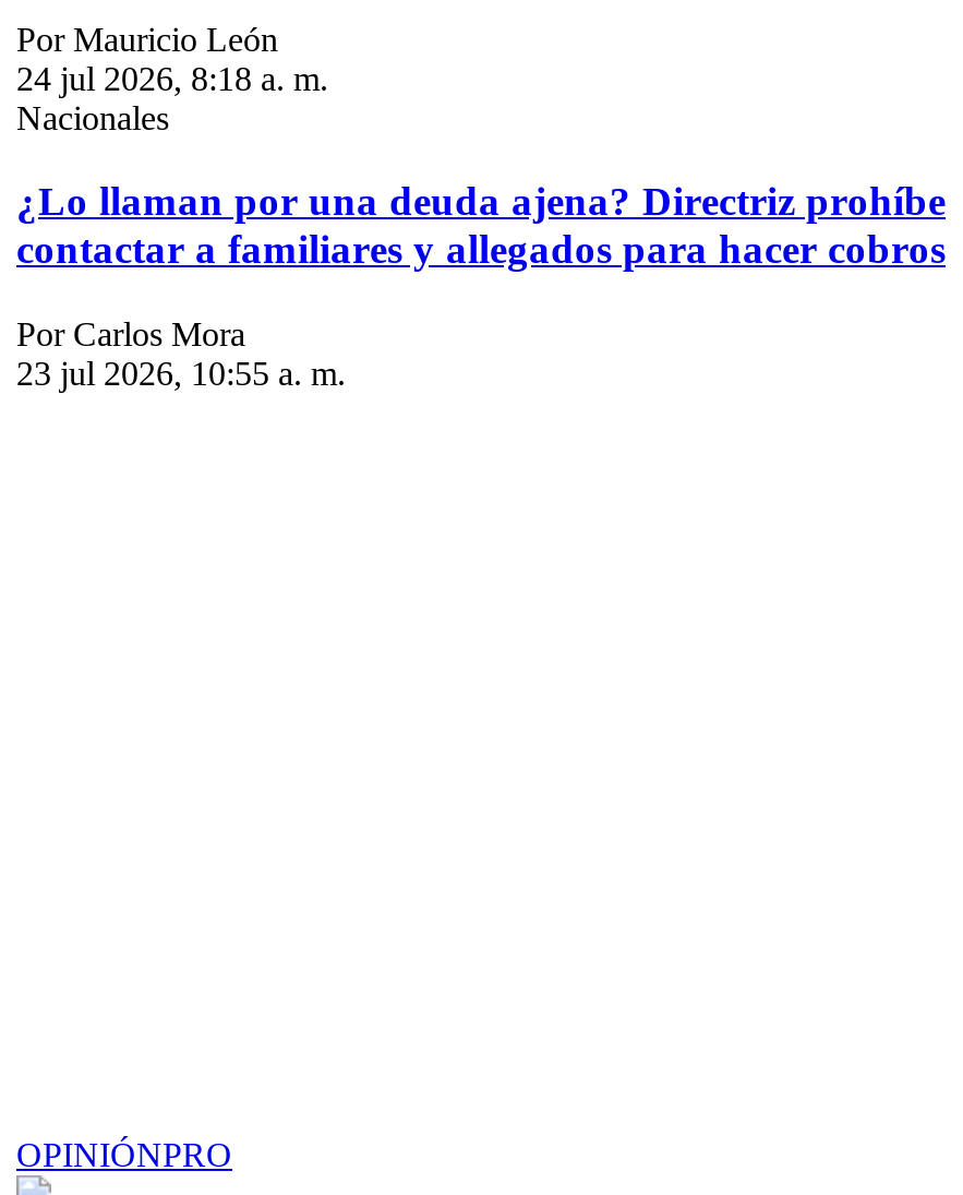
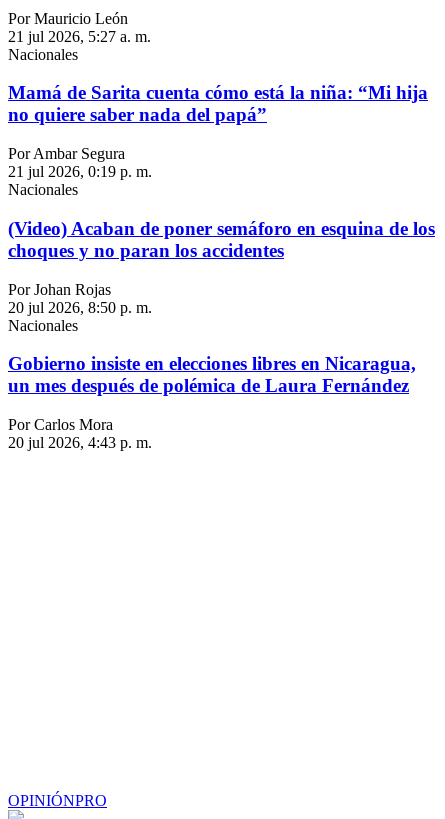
- 24 jul 2026, 8:18 a. m.
+ 21 jul 2026, 5:27 a. m.

- ¿Lo llaman por una deuda ajena? Directriz prohíbe
- contactar a familiares y allegados para hacer cobros
+ Mamá de Sarita cuenta cómo está la niña: “Mi hija
+ no quiere saber nada del papá”
+ Por Ambar Segura
+ 21 jul 2026, 0:19 p. m.
+ Nacionales
+ (Video) Acaban de poner semáforo en esquina de los
+ choques y no paran los accidentes
+ Por Johan Rojas
+ 20 jul 2026, 8:50 p. m.
+ Nacionales
+ Gobierno insiste en elecciones libres en Nicaragua,
+ un mes después de polémica de Laura Fernández

- 23 jul 2026, 10:55 a. m.
+ 20 jul 2026, 4:43 p. m.
